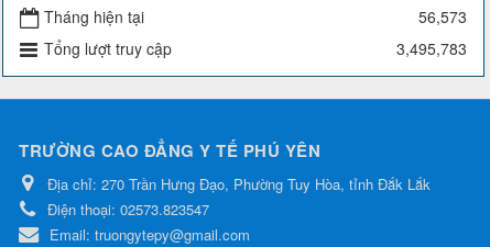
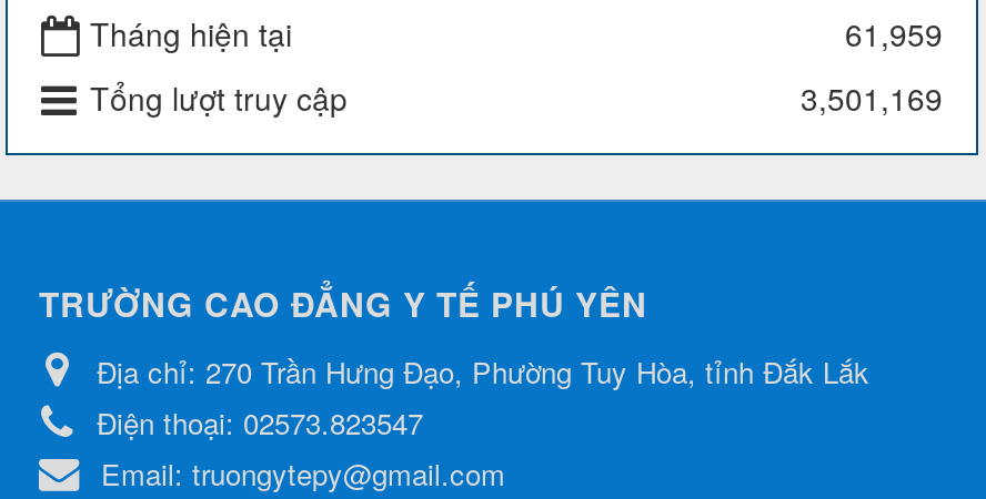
- 56,573
+ 61,959

- 3,495,783
+ 3,501,169
